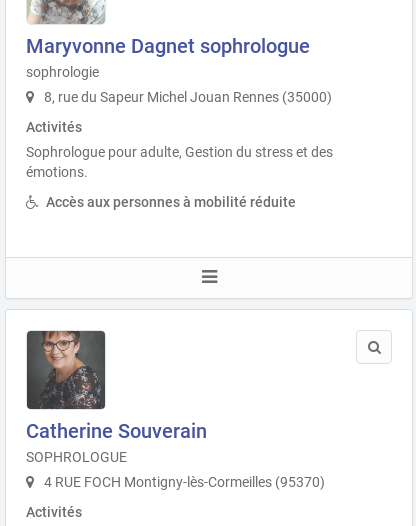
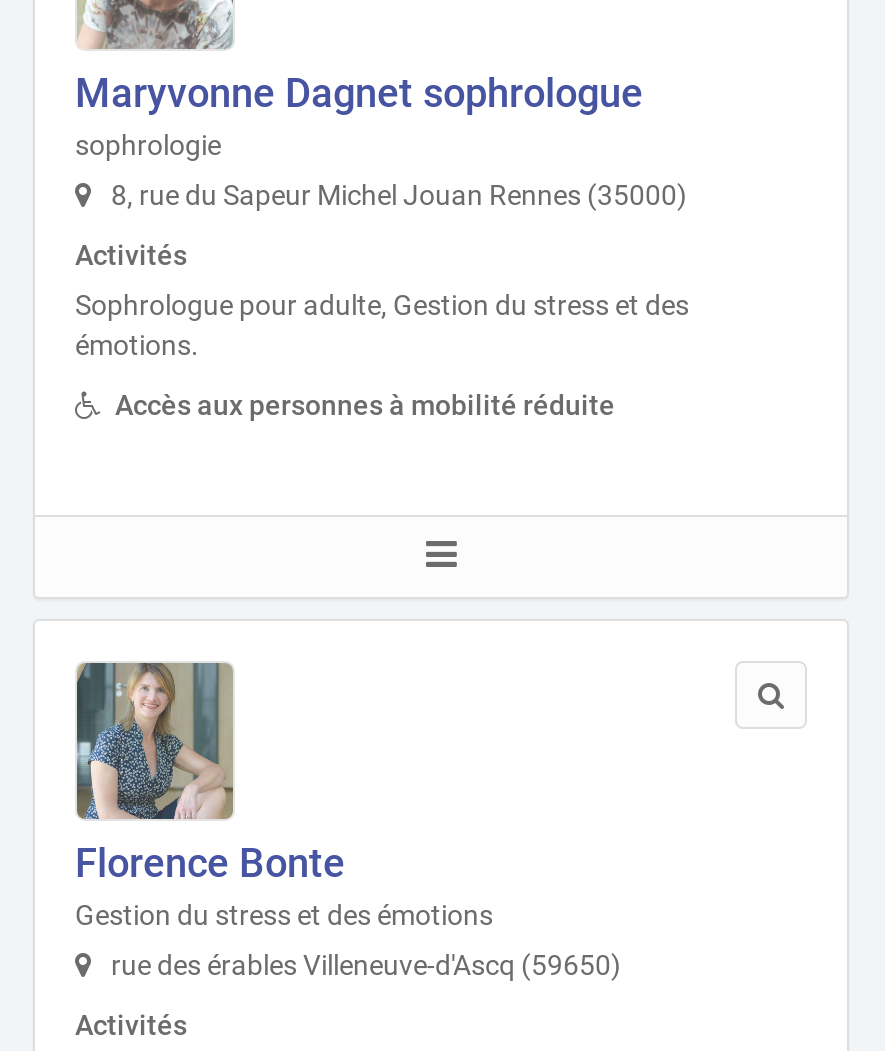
- [image]
- Catherine Souverain
- SOPHROLOGUE
+ [image]
+ Florence Bonte
+ Gestion du stress et des émotions

- 4 RUE FOCH Montigny-lès-Cormeilles (95370)
+ rue des érables Villeneuve-d'Ascq (59650)
